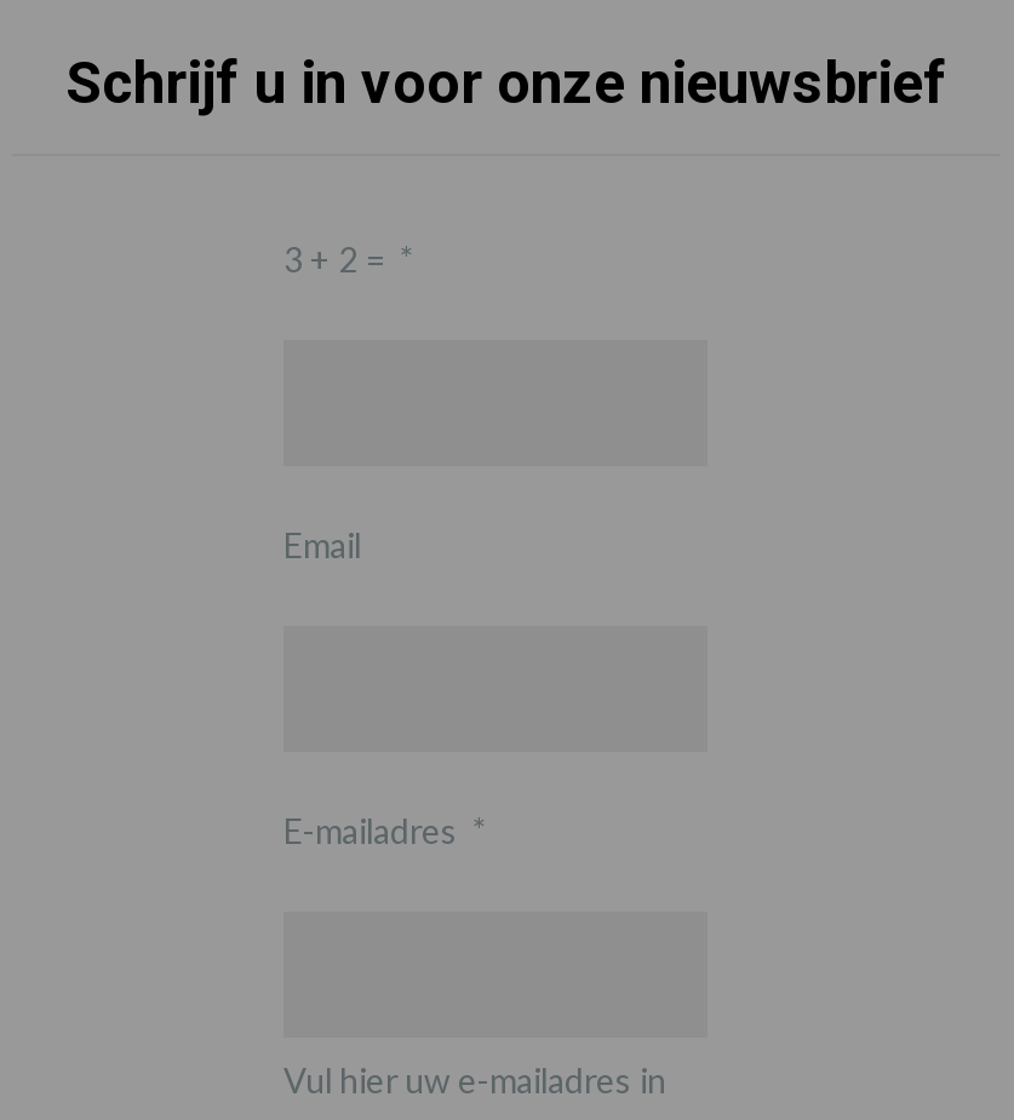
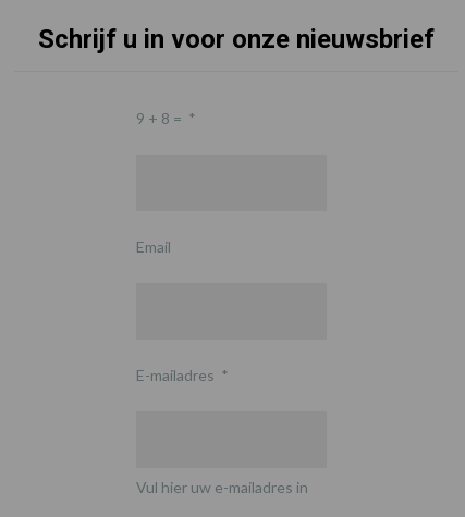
- 3 + 2 = *
+ 9 + 8 = *
